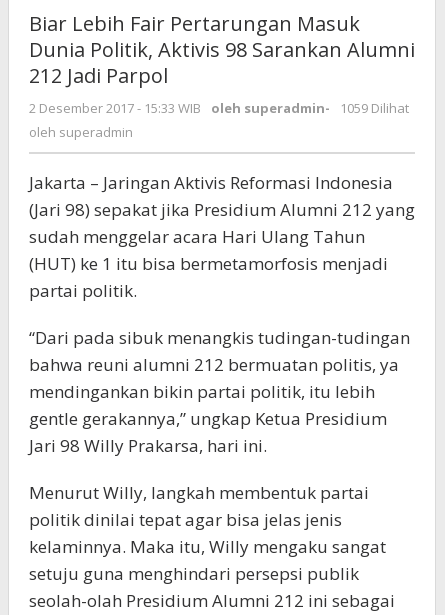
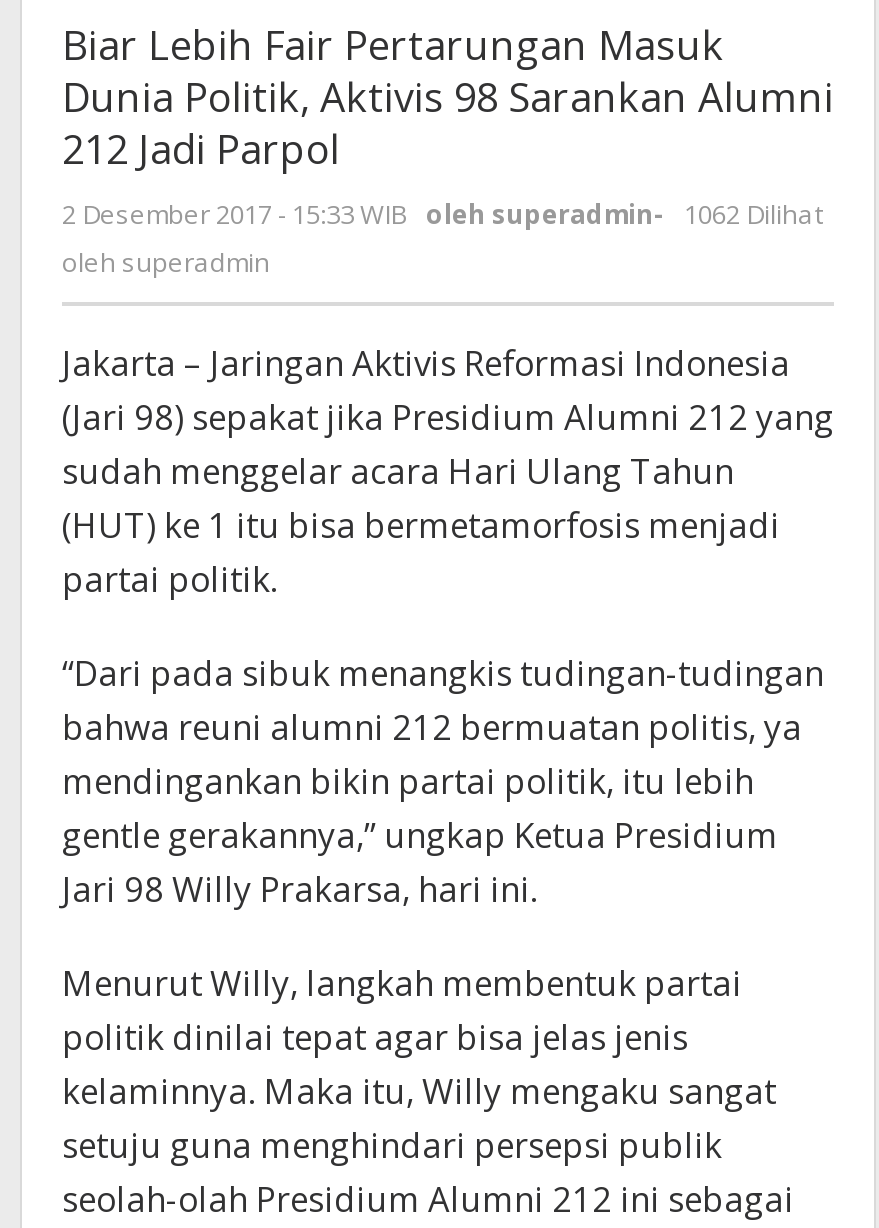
- 2 Desember 2017 - 15:33 WIB oleh superadmin- 1059 Dilihat
+ 2 Desember 2017 - 15:33 WIB oleh superadmin- 1062 Dilihat
